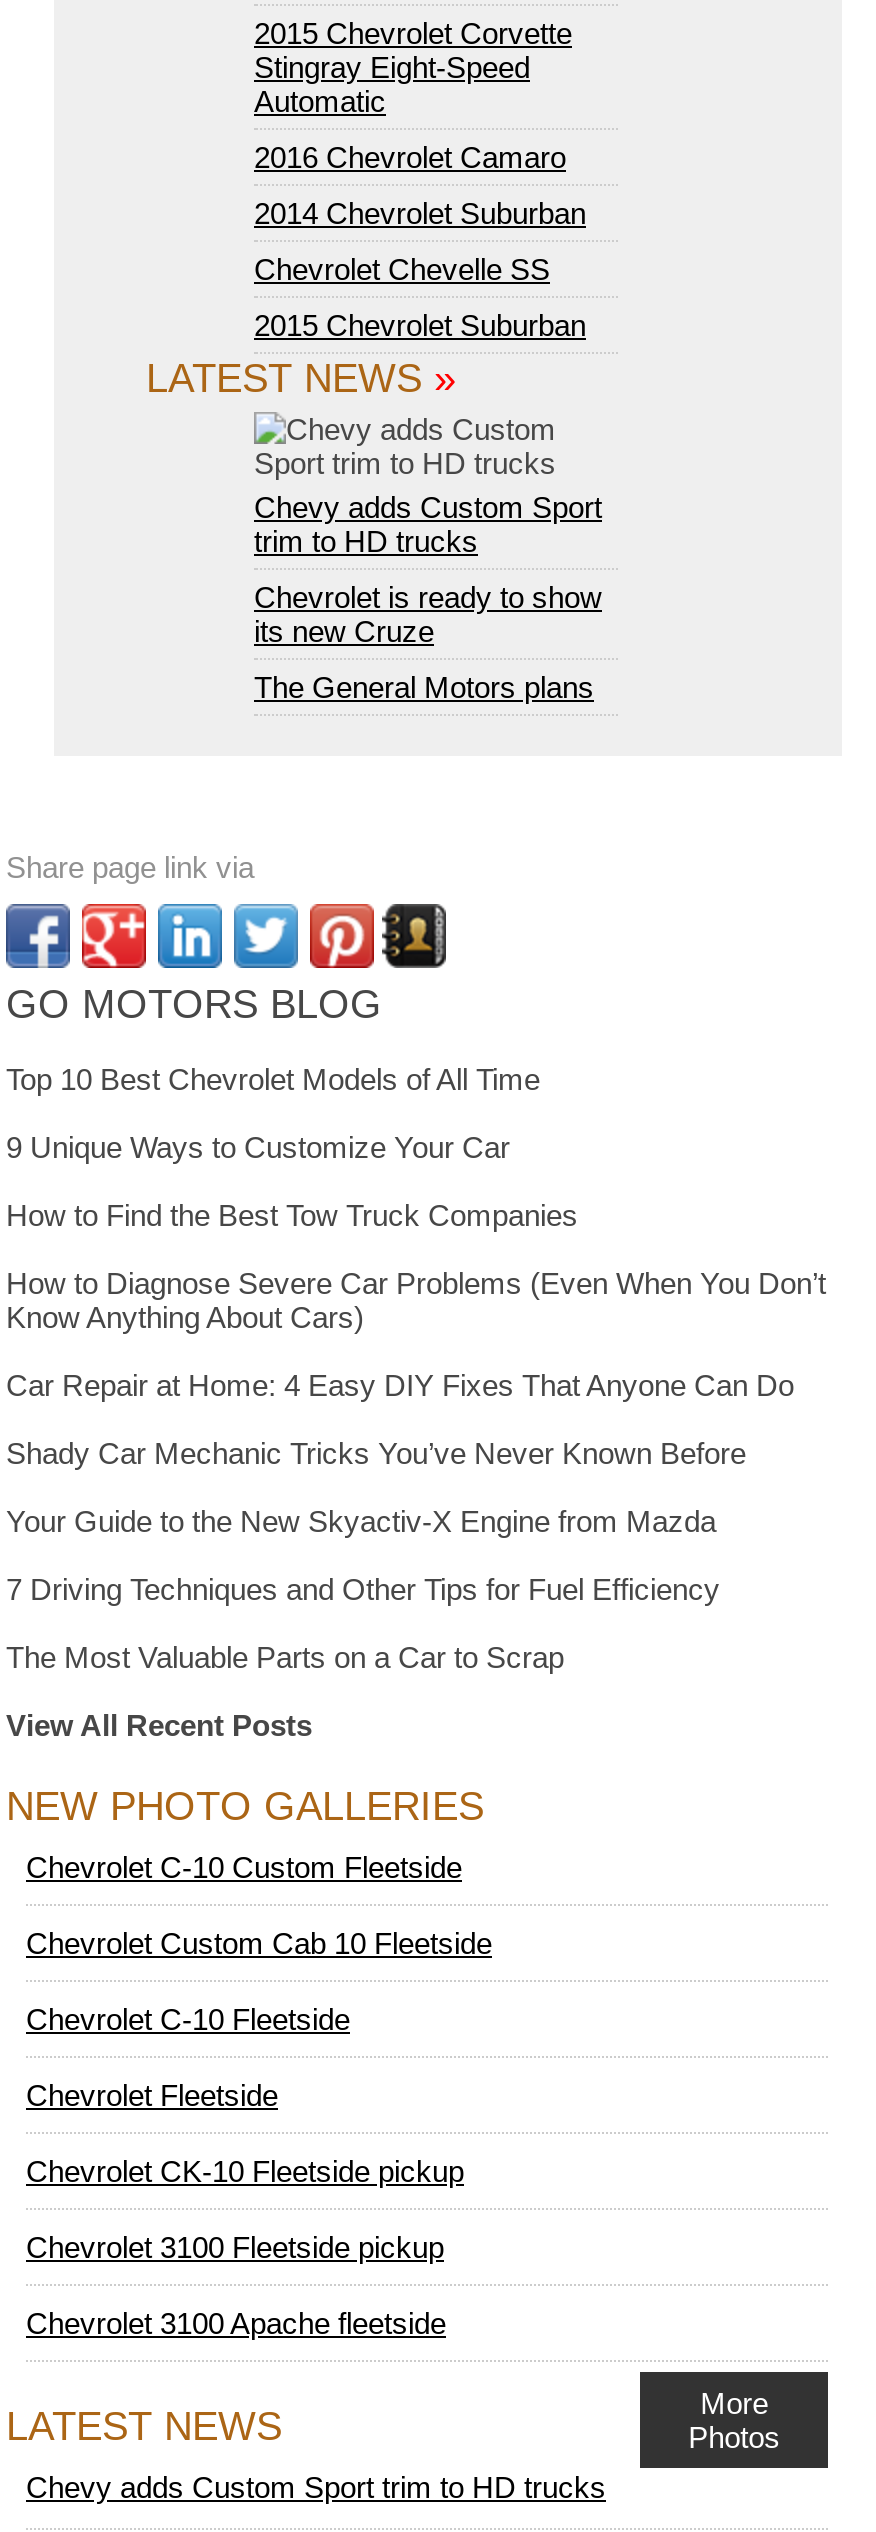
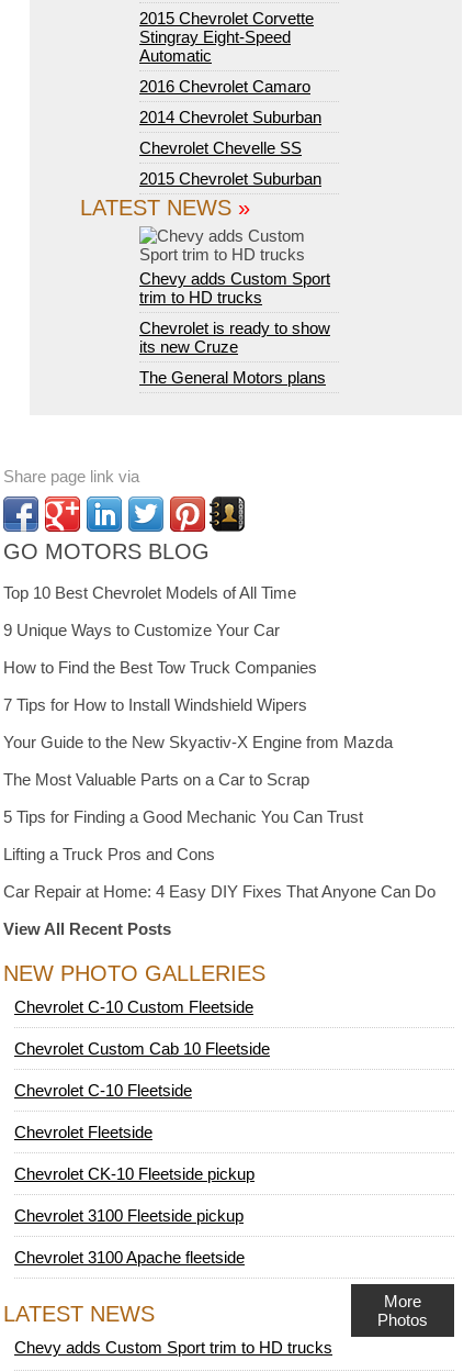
- How to Diagnose Severe Car Problems (Even When You Don’t
- Know Anything About Cars)
- Shady Car Mechanic Tricks You’ve Never Known Before
+ 7 Tips for How to Install Windshield Wipers

moved down: Car Repair at Home: 4 Easy DIY Fixes That Anyone Can Do

moved up: Your Guide to the New Skyactiv-X Engine from Mazda

- 7 Driving Techniques and Other Tips for Fuel Efficiency

moved up: The Most Valuable Parts on a Car to Scrap

+ 5 Tips for Finding a Good Mechanic You Can Trust
+ Lifting a Truck Pros and Cons
